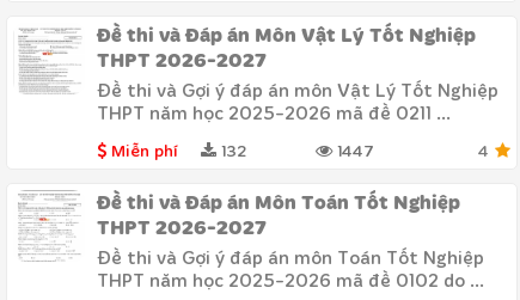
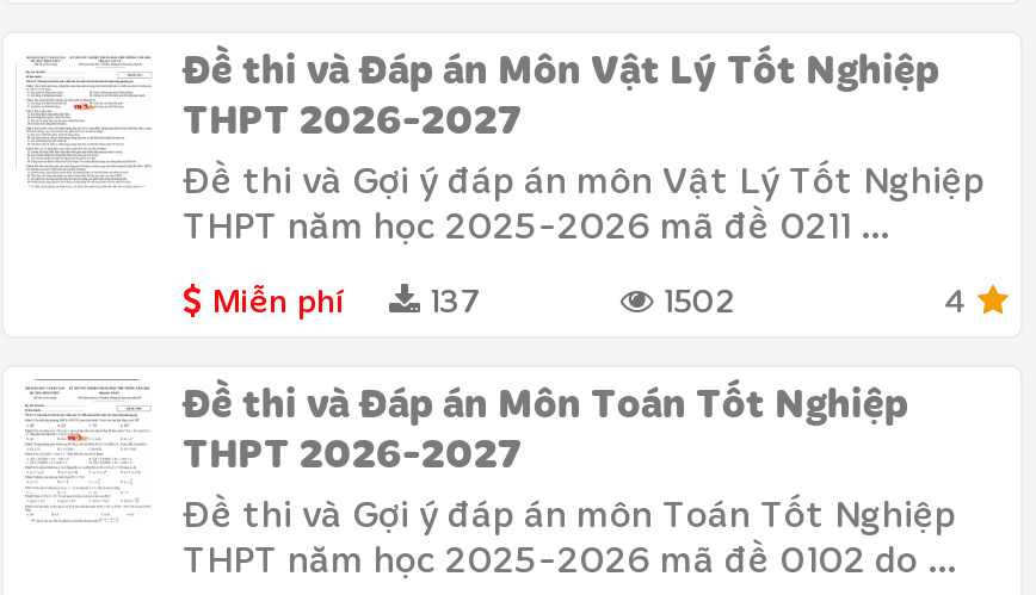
- Miễn phí 132
+ Miễn phí 137

- 1447
+ 1502
